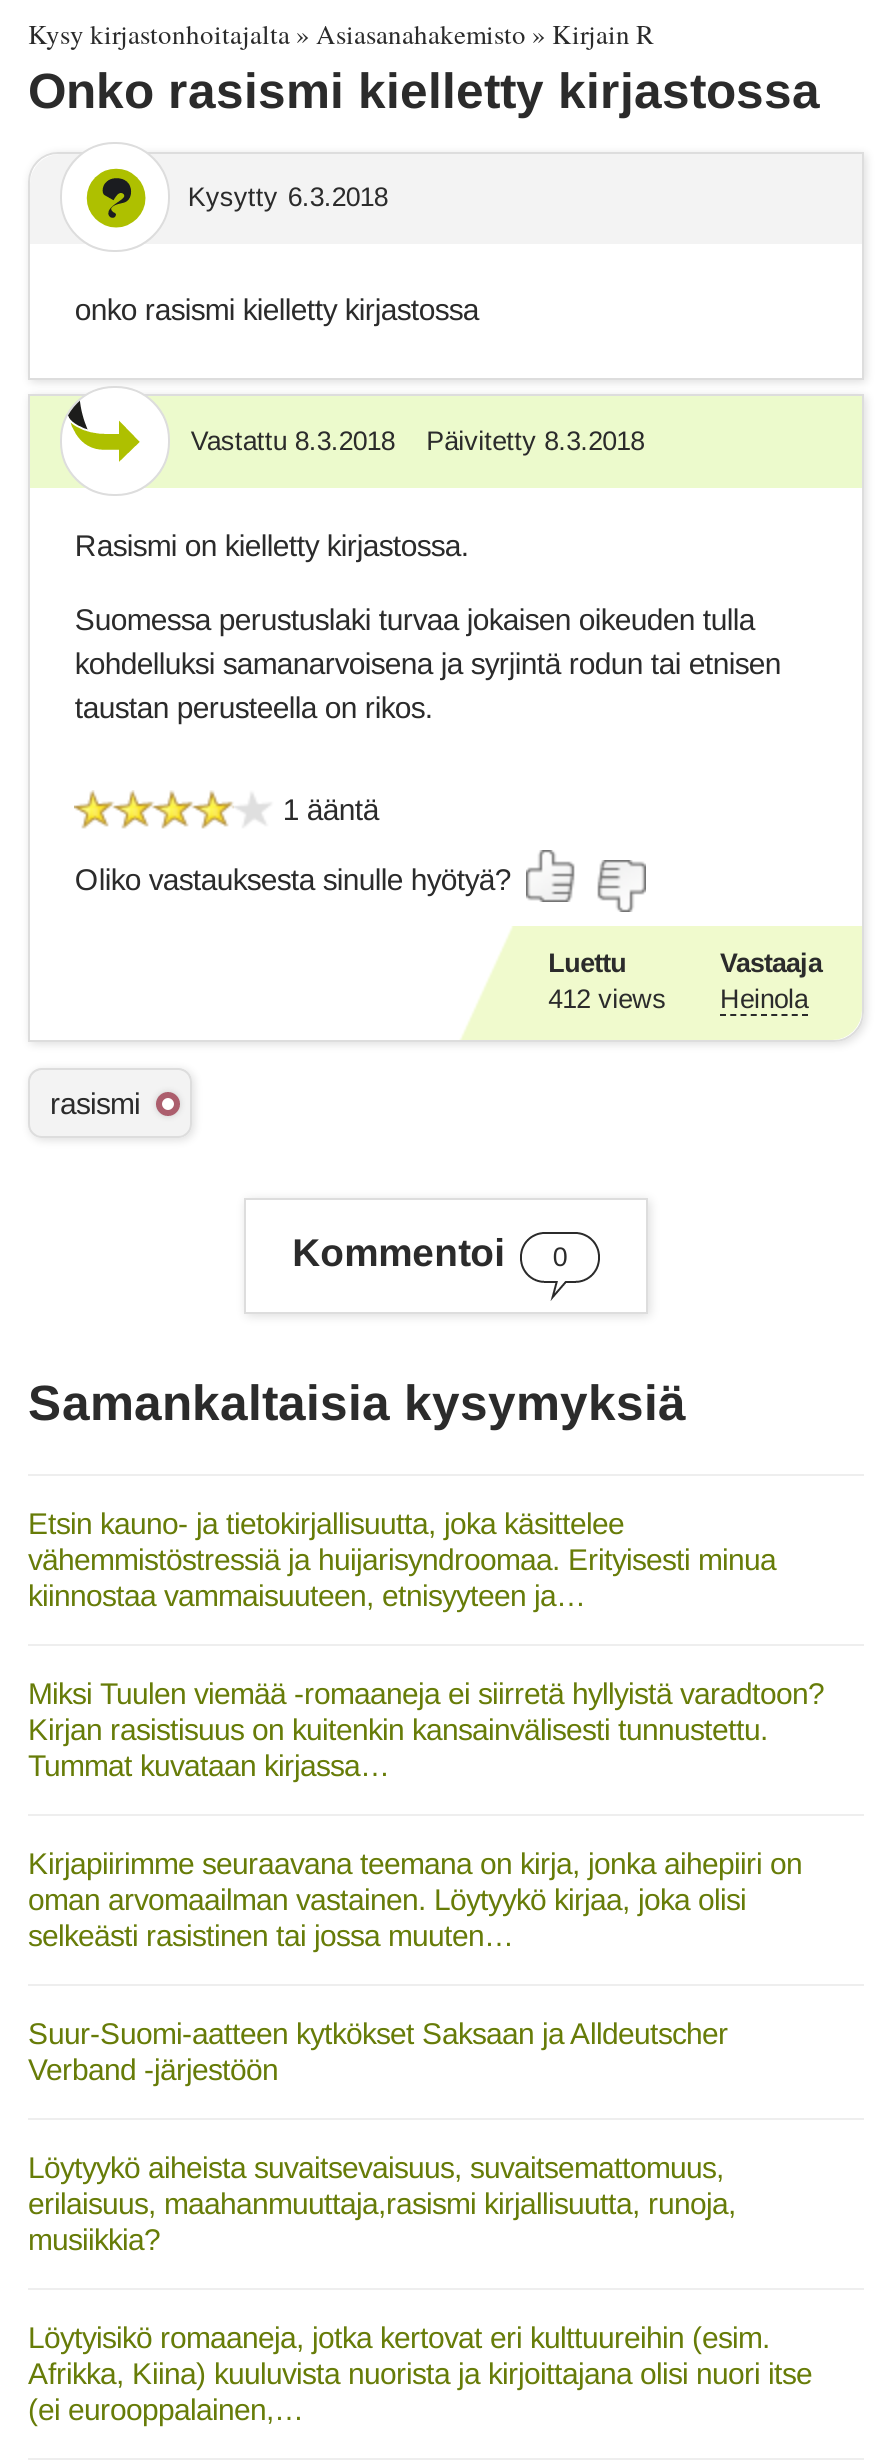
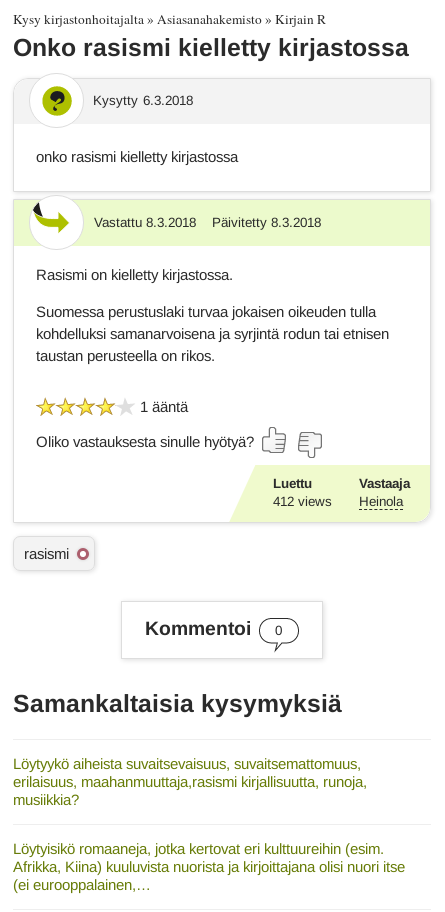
- Etsin kauno- ja tietokirjallisuutta, joka käsittelee
- vähemmistöstressiä ja huijarisyndroomaa. Erityisesti minua
- kiinnostaa vammaisuuteen, etnisyyteen ja…
- Miksi Tuulen viemää -romaaneja ei siirretä hyllyistä varadtoon?
- Kirjan rasistisuus on kuitenkin kansainvälisesti tunnustettu.
- Tummat kuvataan kirjassa…
- Kirjapiirimme seuraavana teemana on kirja, jonka aihepiiri on
- oman arvomaailman vastainen. Löytyykö kirjaa, joka olisi
- selkeästi rasistinen tai jossa muuten…
- Suur-Suomi-aatteen kytkökset Saksaan ja Alldeutscher
- Verband -järjestöön
